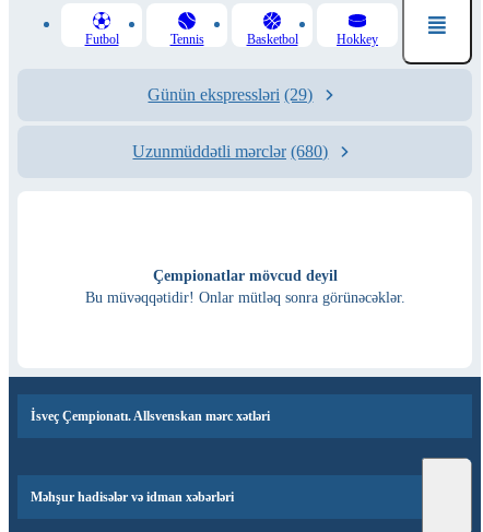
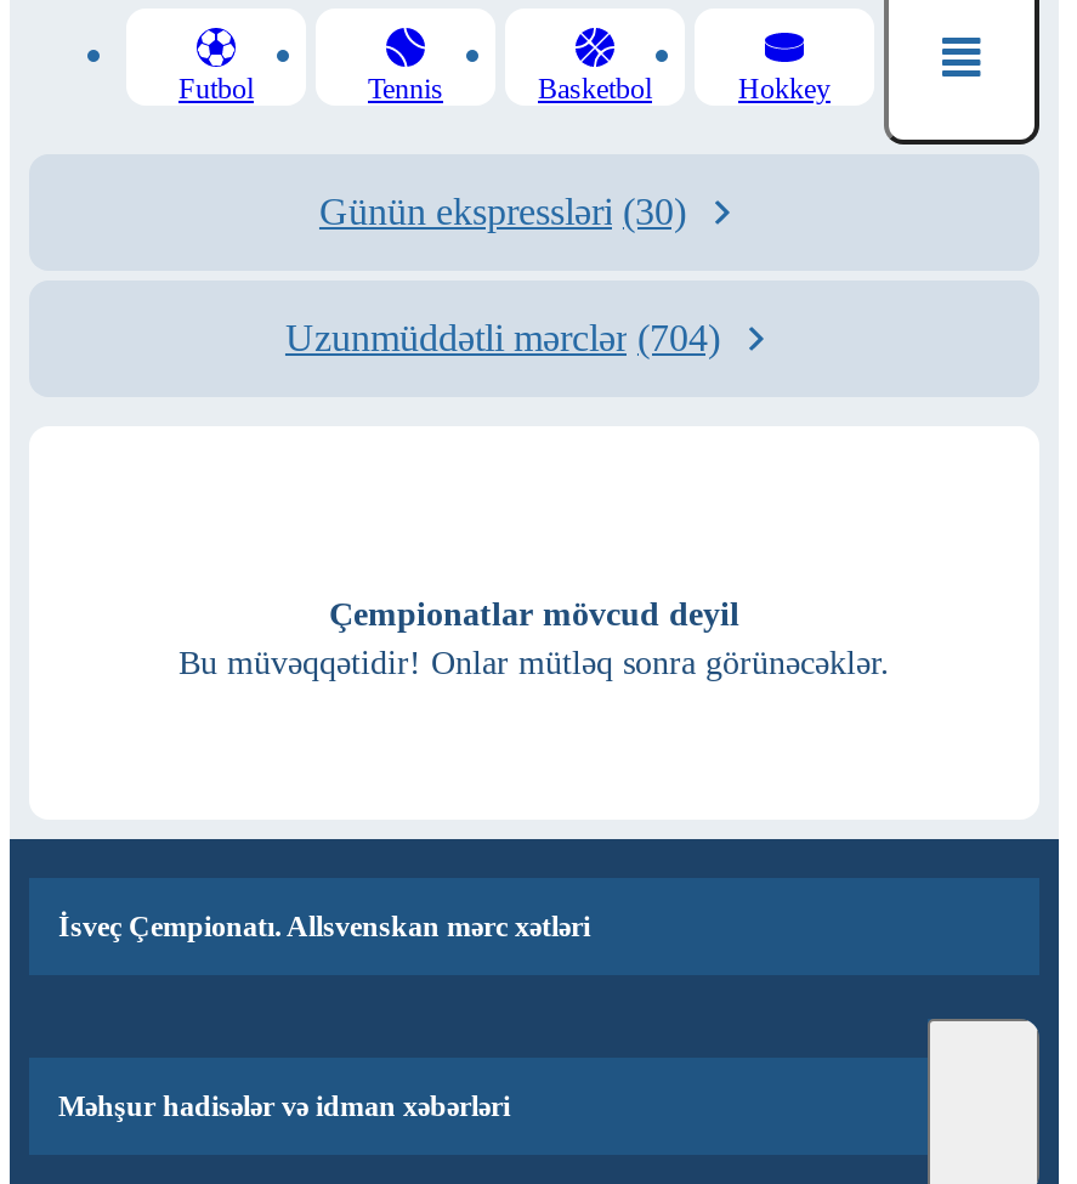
- Günün ekspressləri (29)
+ Günün ekspressləri (30)

- Uzunmüddətli mərclər (680)
+ Uzunmüddətli mərclər (704)
